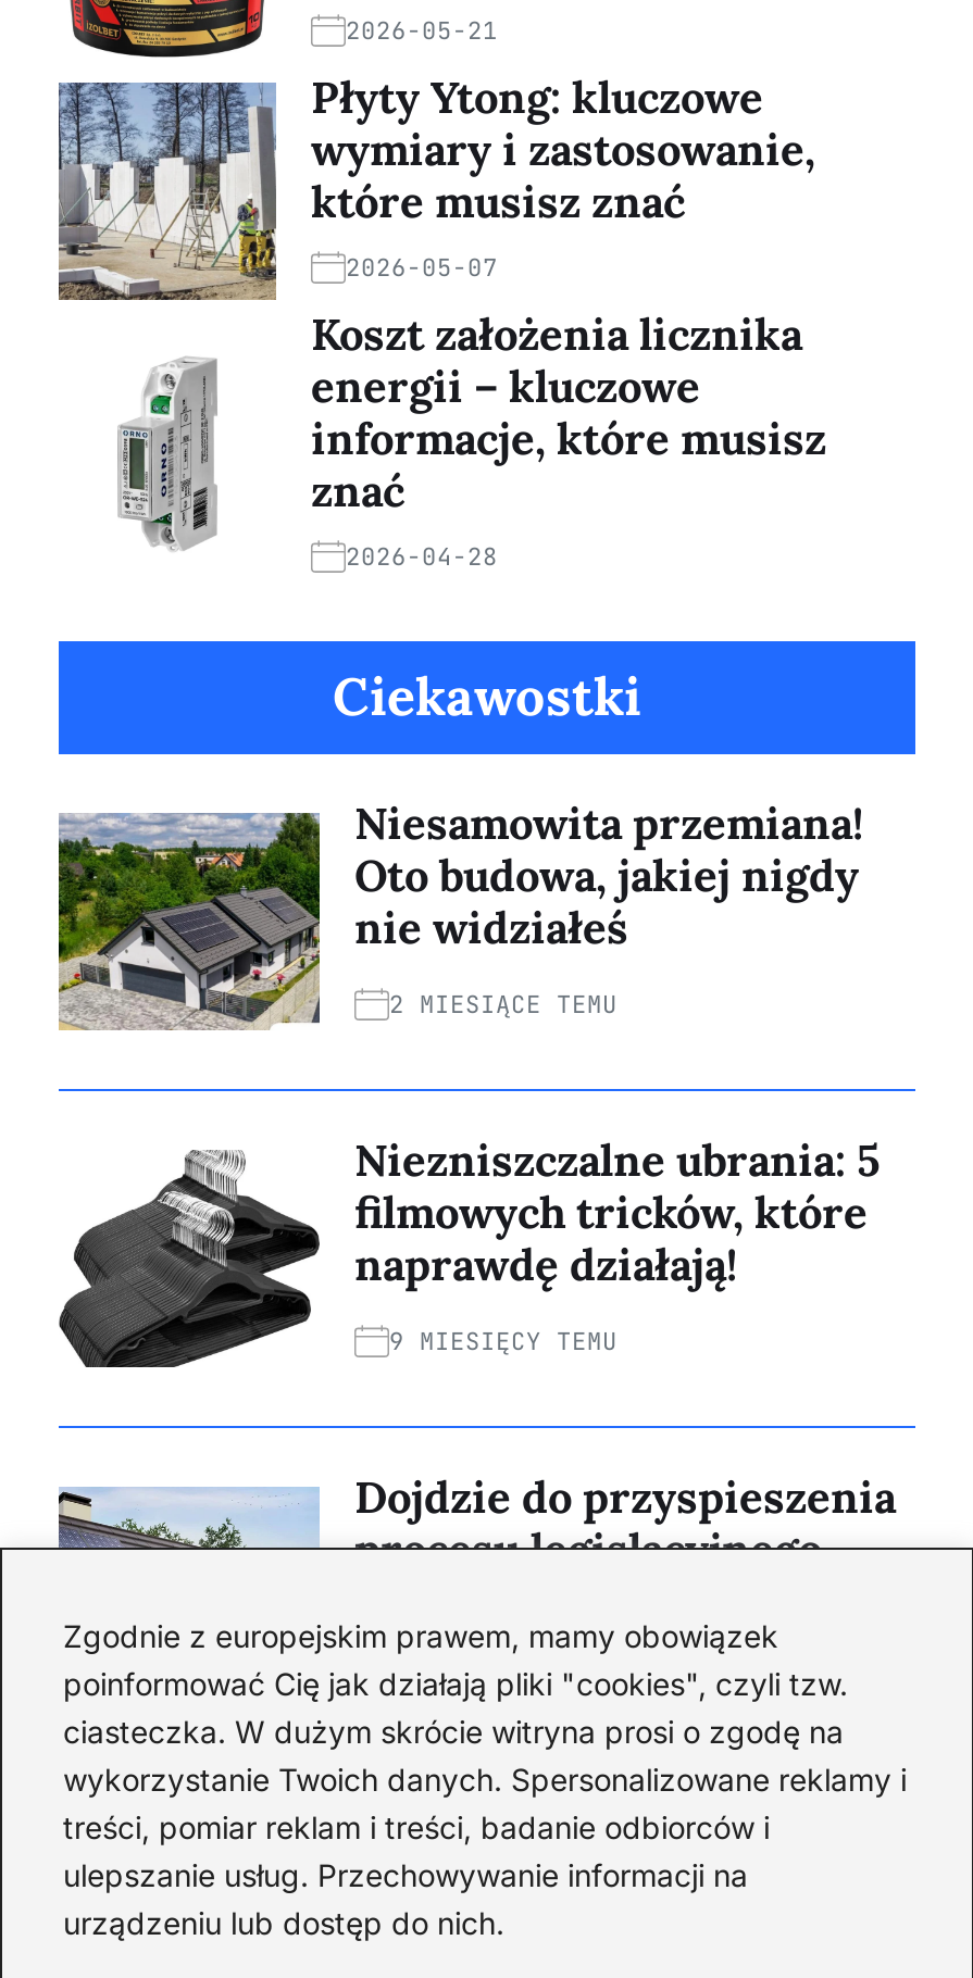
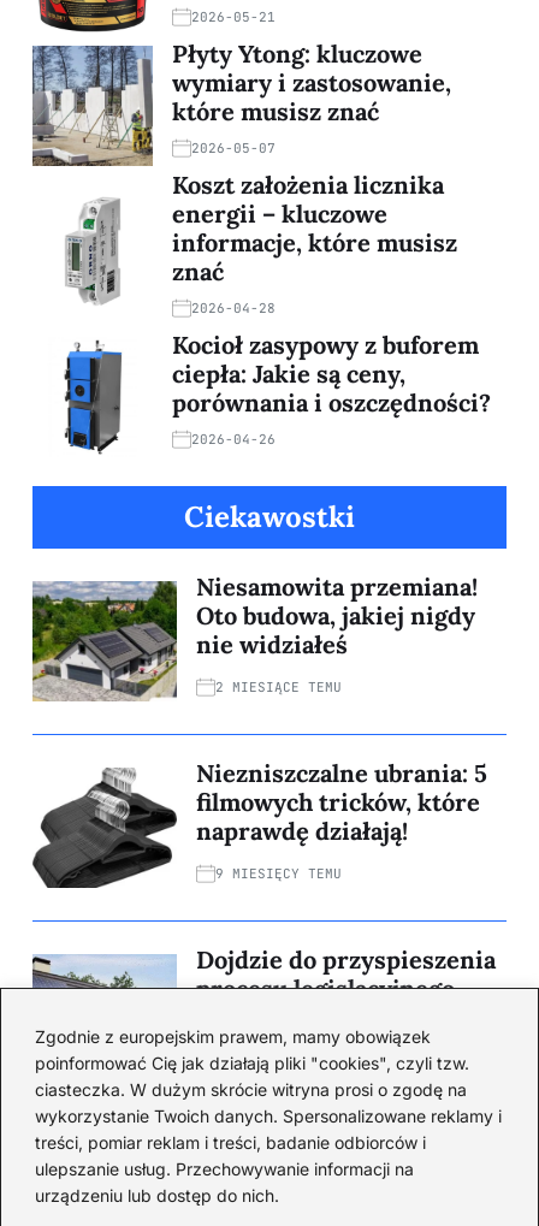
+ [image]

+ Kocioł zasypowy z buforem
+ ciepła: Jakie są ceny,
+ porównania i oszczędności?
+ 2026-04-26
